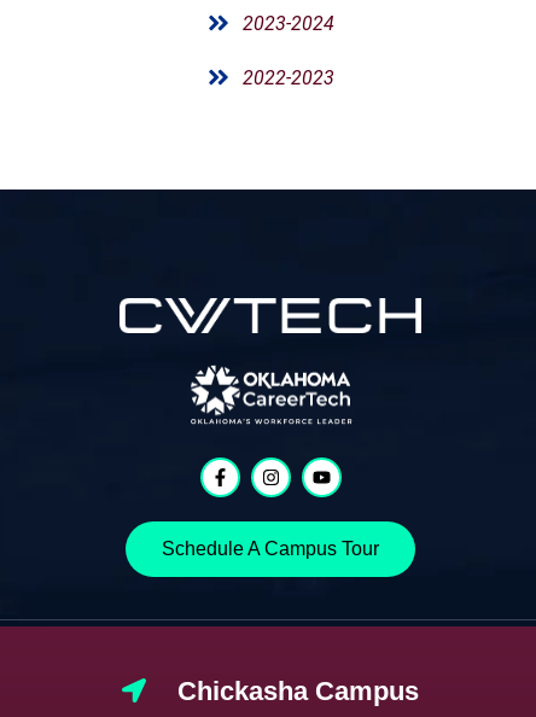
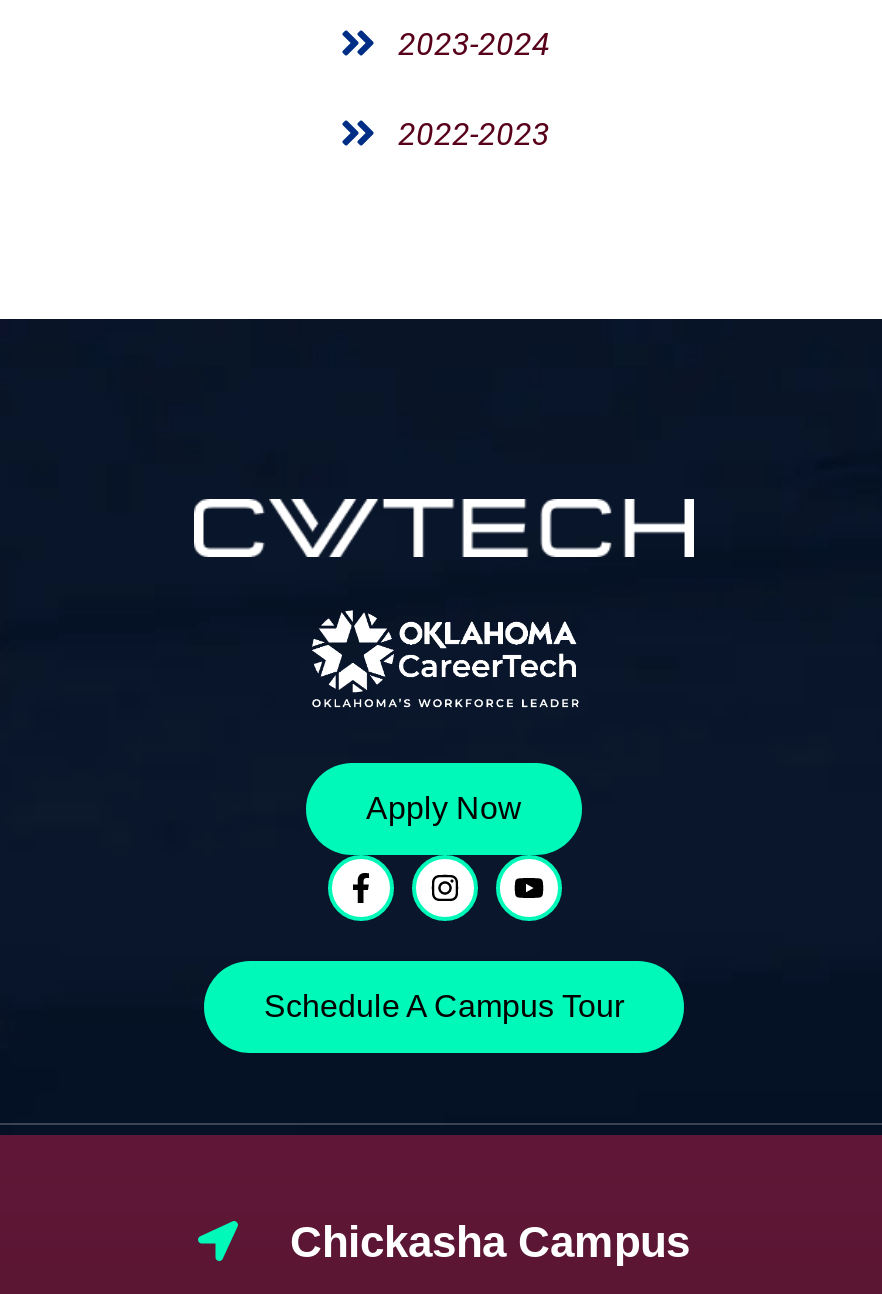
+ Apply Now
